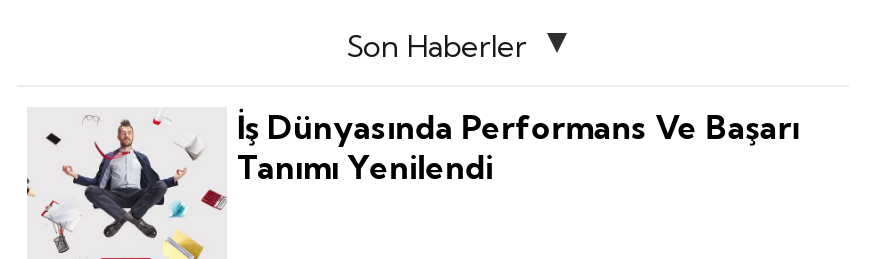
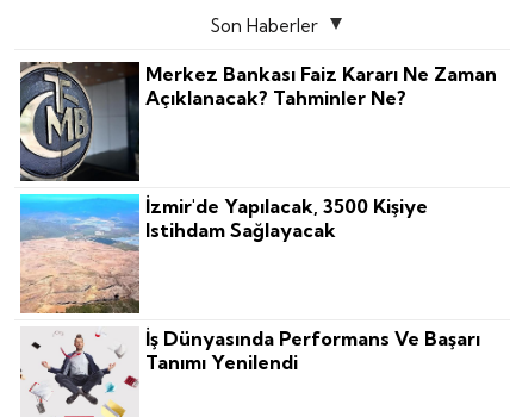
+ [image]
+ Merkez Bankası Faiz Kararı Ne Zaman
+ Açıklanacak? Tahminler Ne?

+ [image]
+ İzmir'de Yapılacak, 3500 Kişiye
+ Istihdam Sağlayacak
